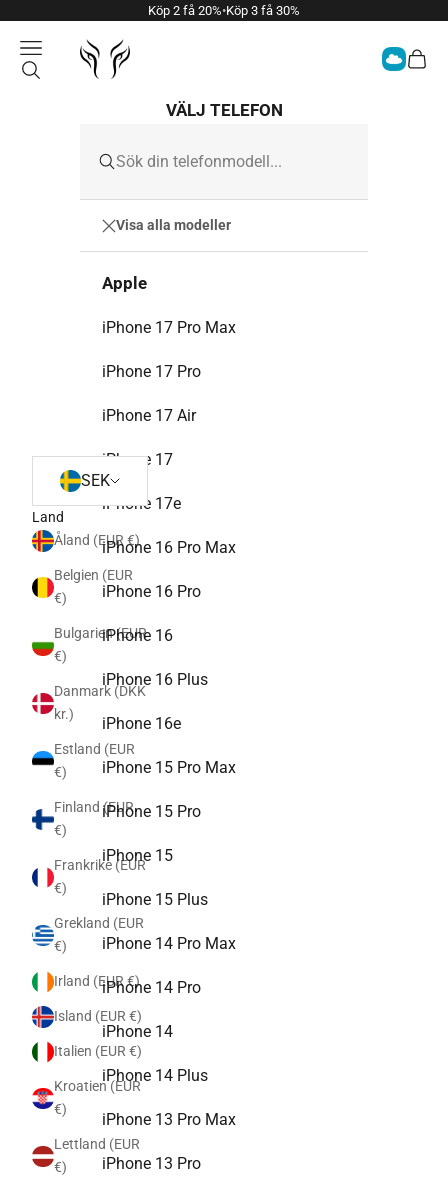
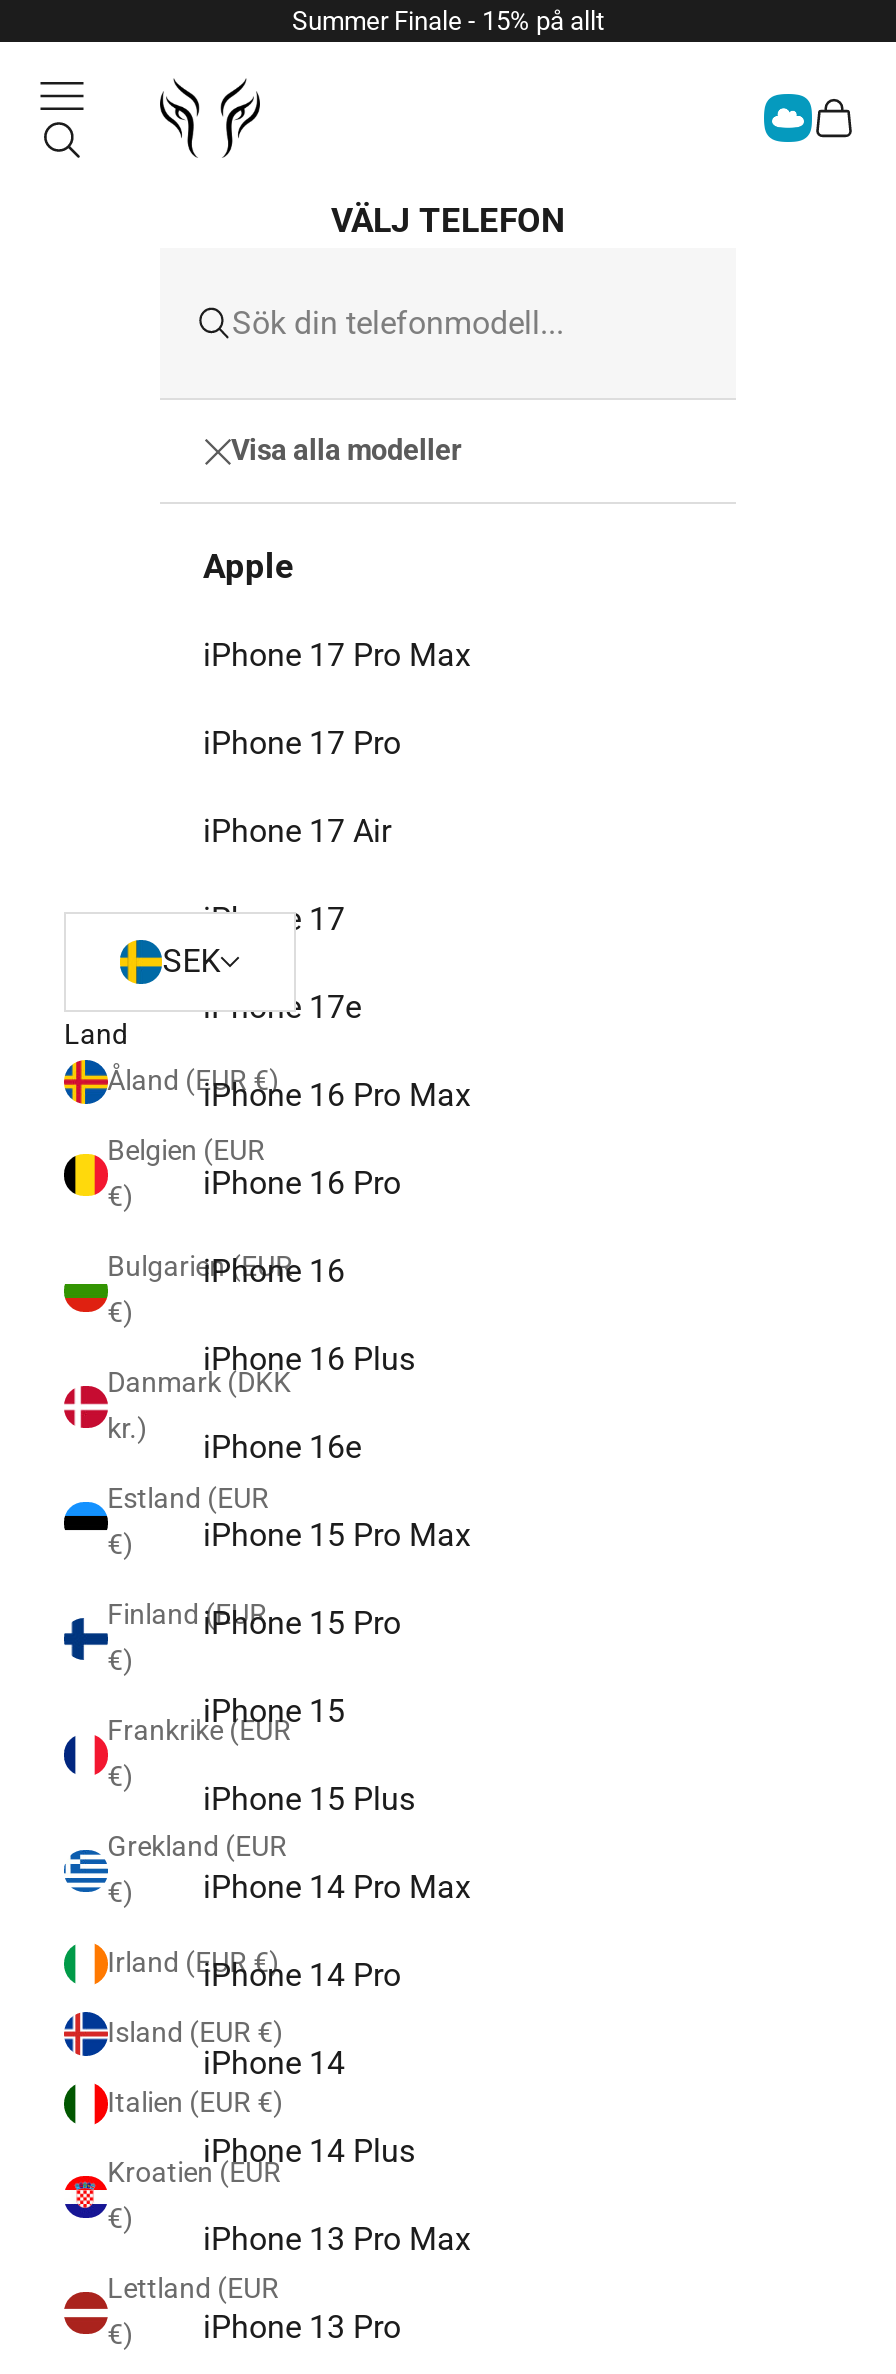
- Köp 2 få 20%•Köp 3 få 30%
+ Summer Finale - 15% på allt
